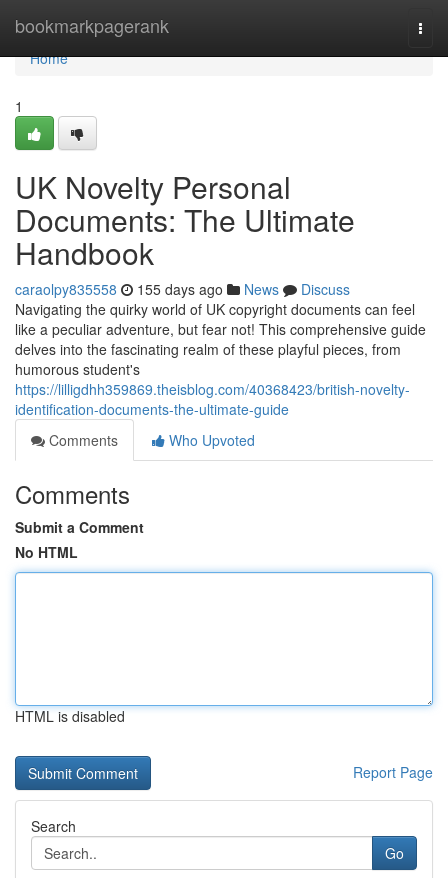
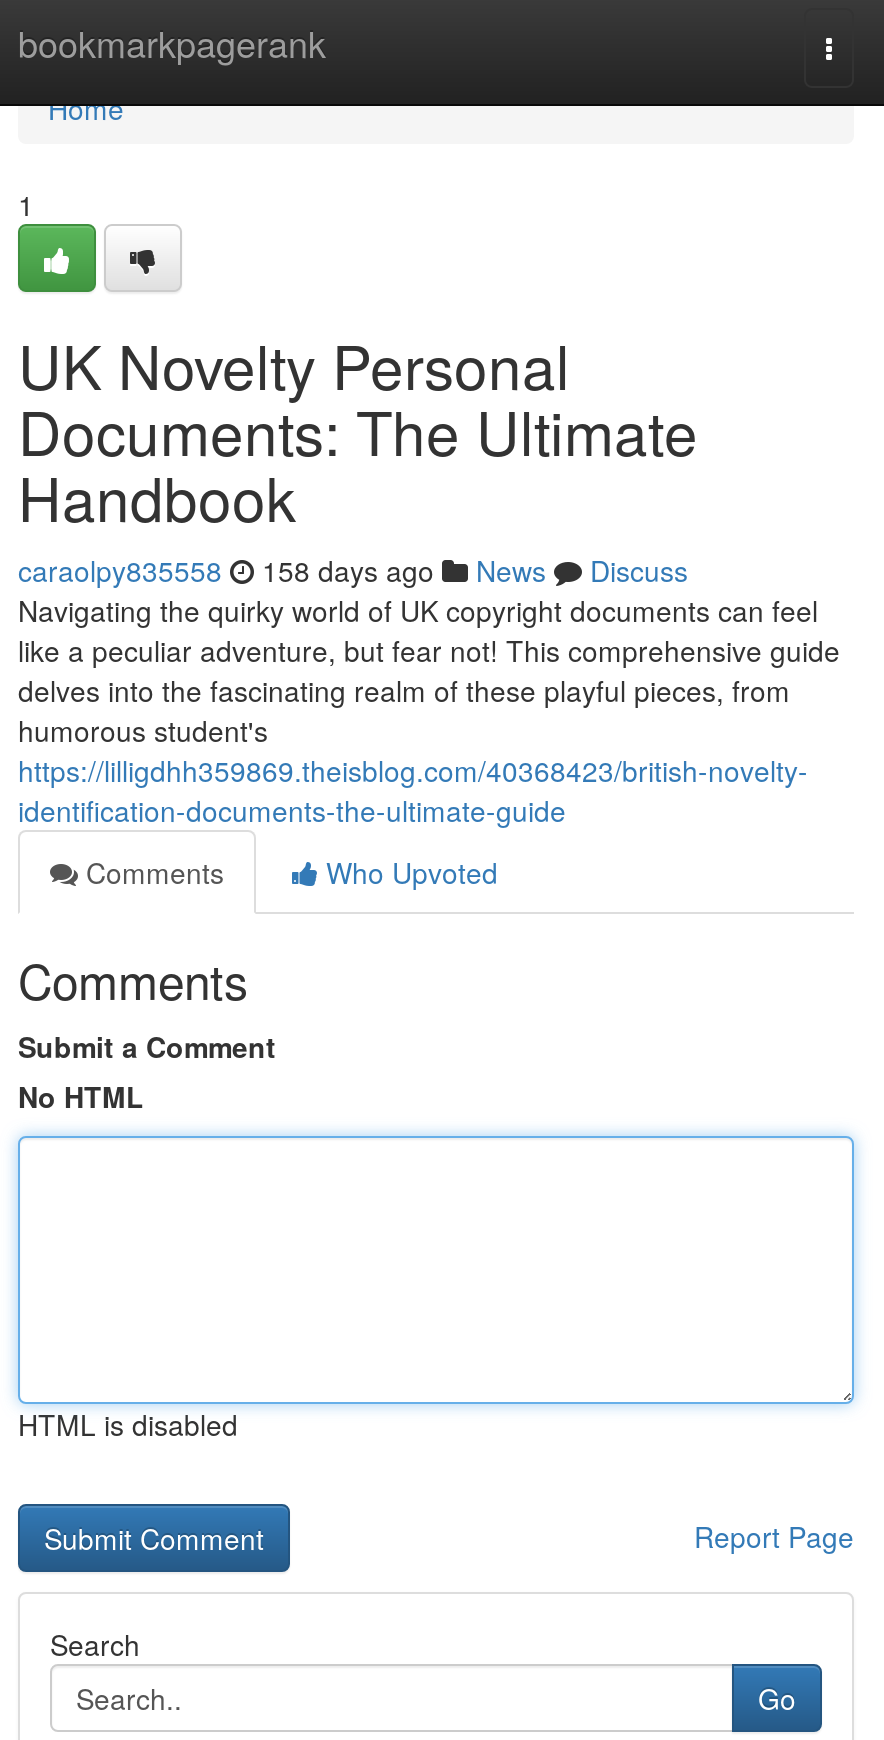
- caraolpy835558 155 days ago News Discuss
+ caraolpy835558 158 days ago News Discuss
